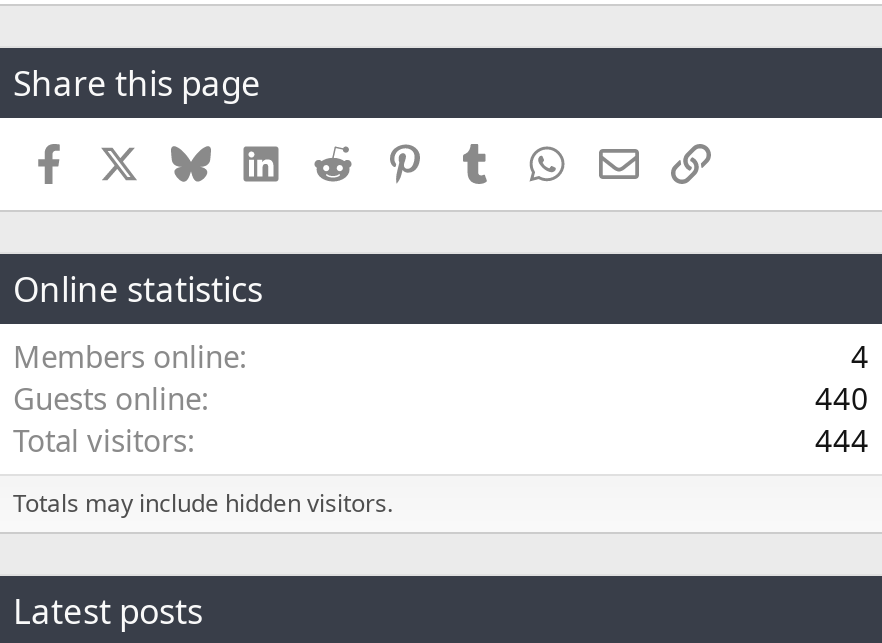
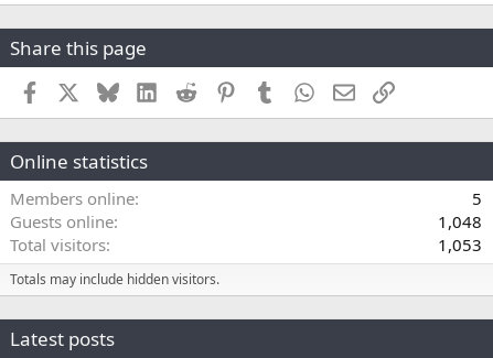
- 4
+ 5

- 440
+ 1,048

- 444
+ 1,053
